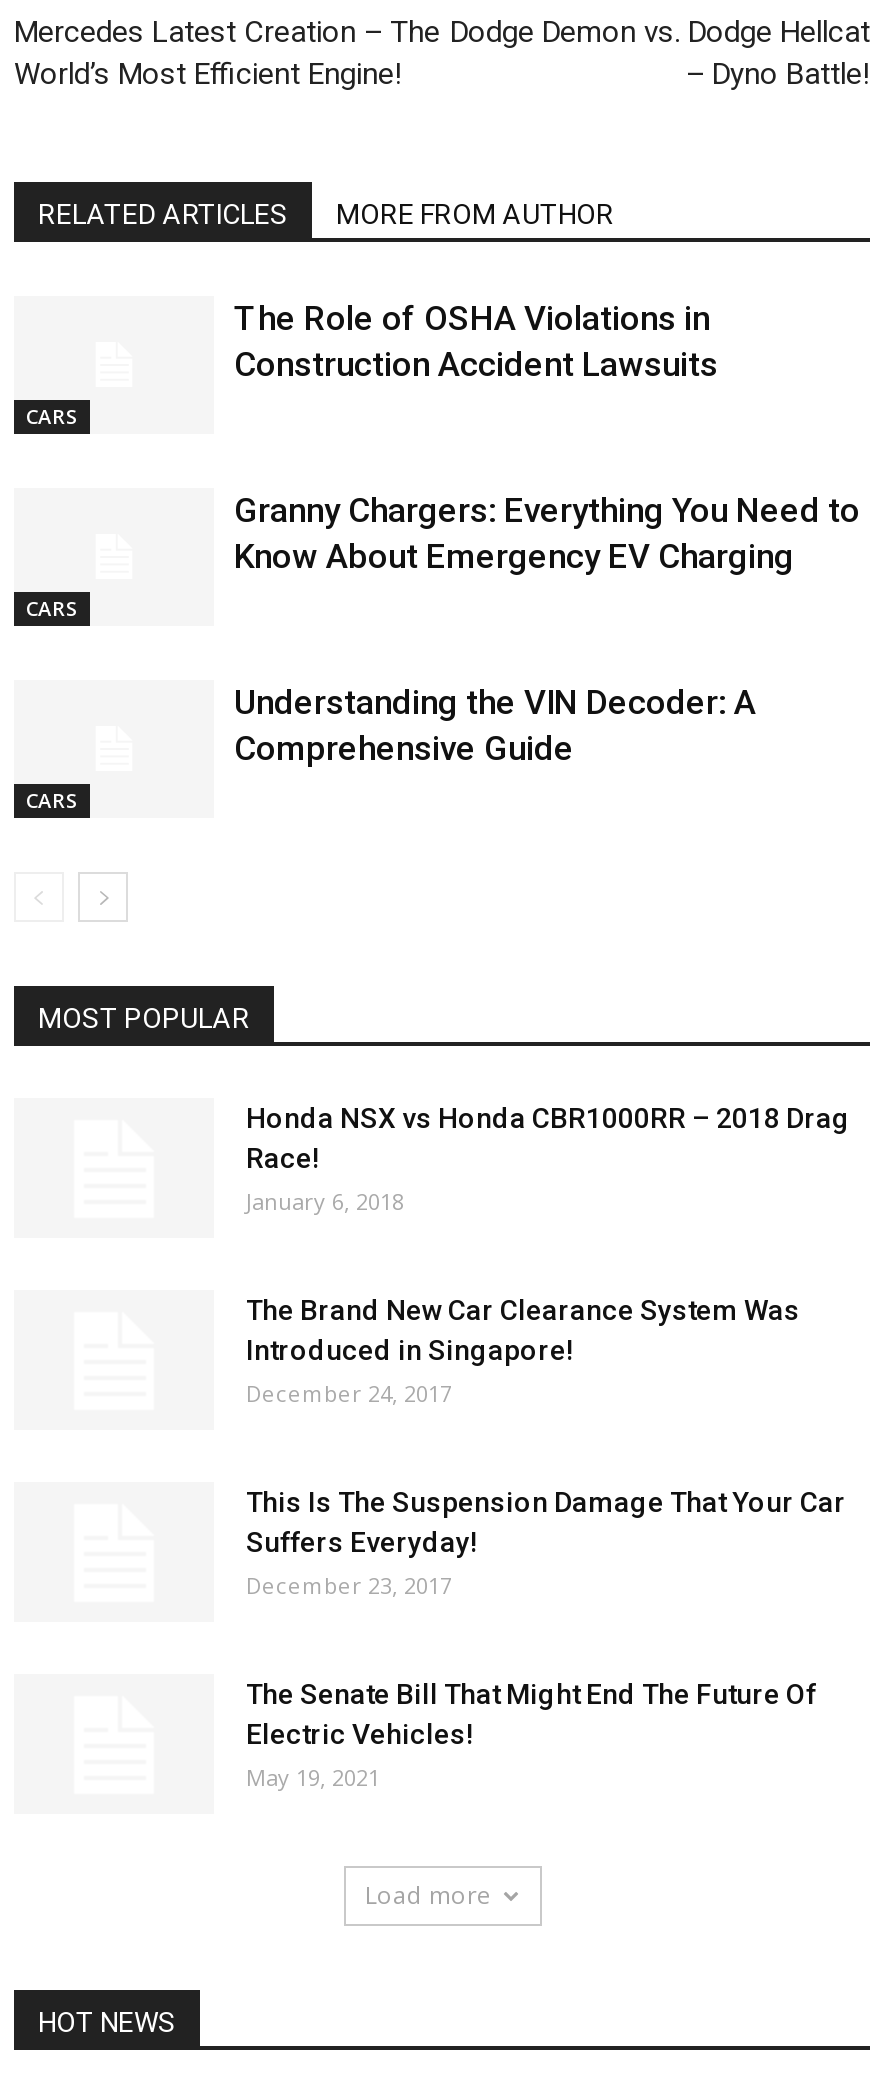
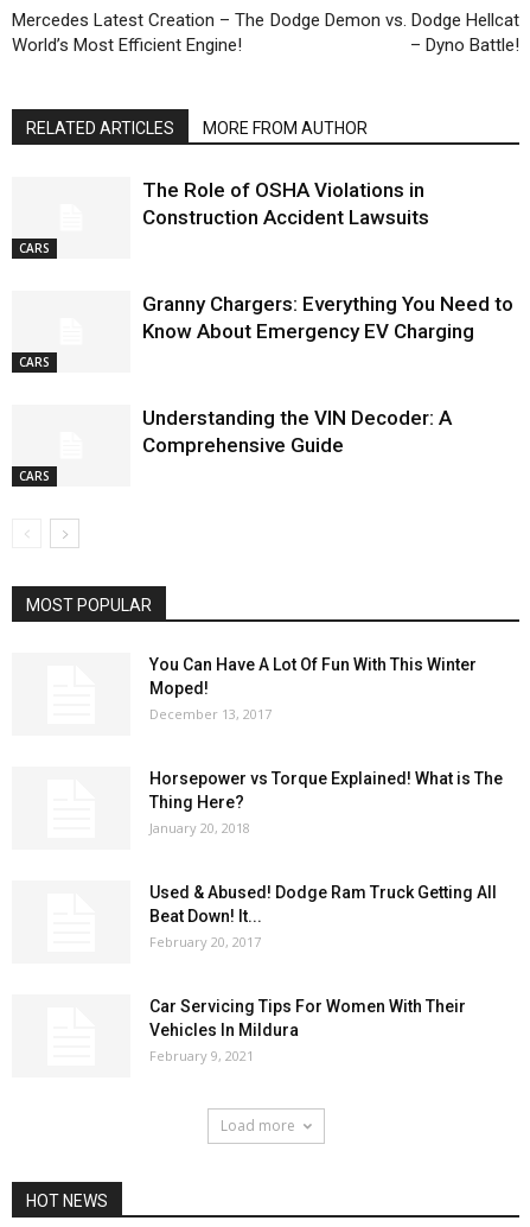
- Honda NSX vs Honda CBR1000RR – 2018 Drag
- Race!
- January 6, 2018
+ You Can Have A Lot Of Fun With This Winter
+ Moped!
+ December 13, 2017

- The Brand New Car Clearance System Was
- Introduced in Singapore!
- December 24, 2017
+ Horsepower vs Torque Explained! What is The
+ Thing Here?
+ January 20, 2018

- This Is The Suspension Damage That Your Car
- Suffers Everyday!
- December 23, 2017
+ Used & Abused! Dodge Ram Truck Getting All
+ Beat Down! It...
+ February 20, 2017

- The Senate Bill That Might End The Future Of
- Electric Vehicles!
- May 19, 2021
+ Car Servicing Tips For Women With Their
+ Vehicles In Mildura
+ February 9, 2021
